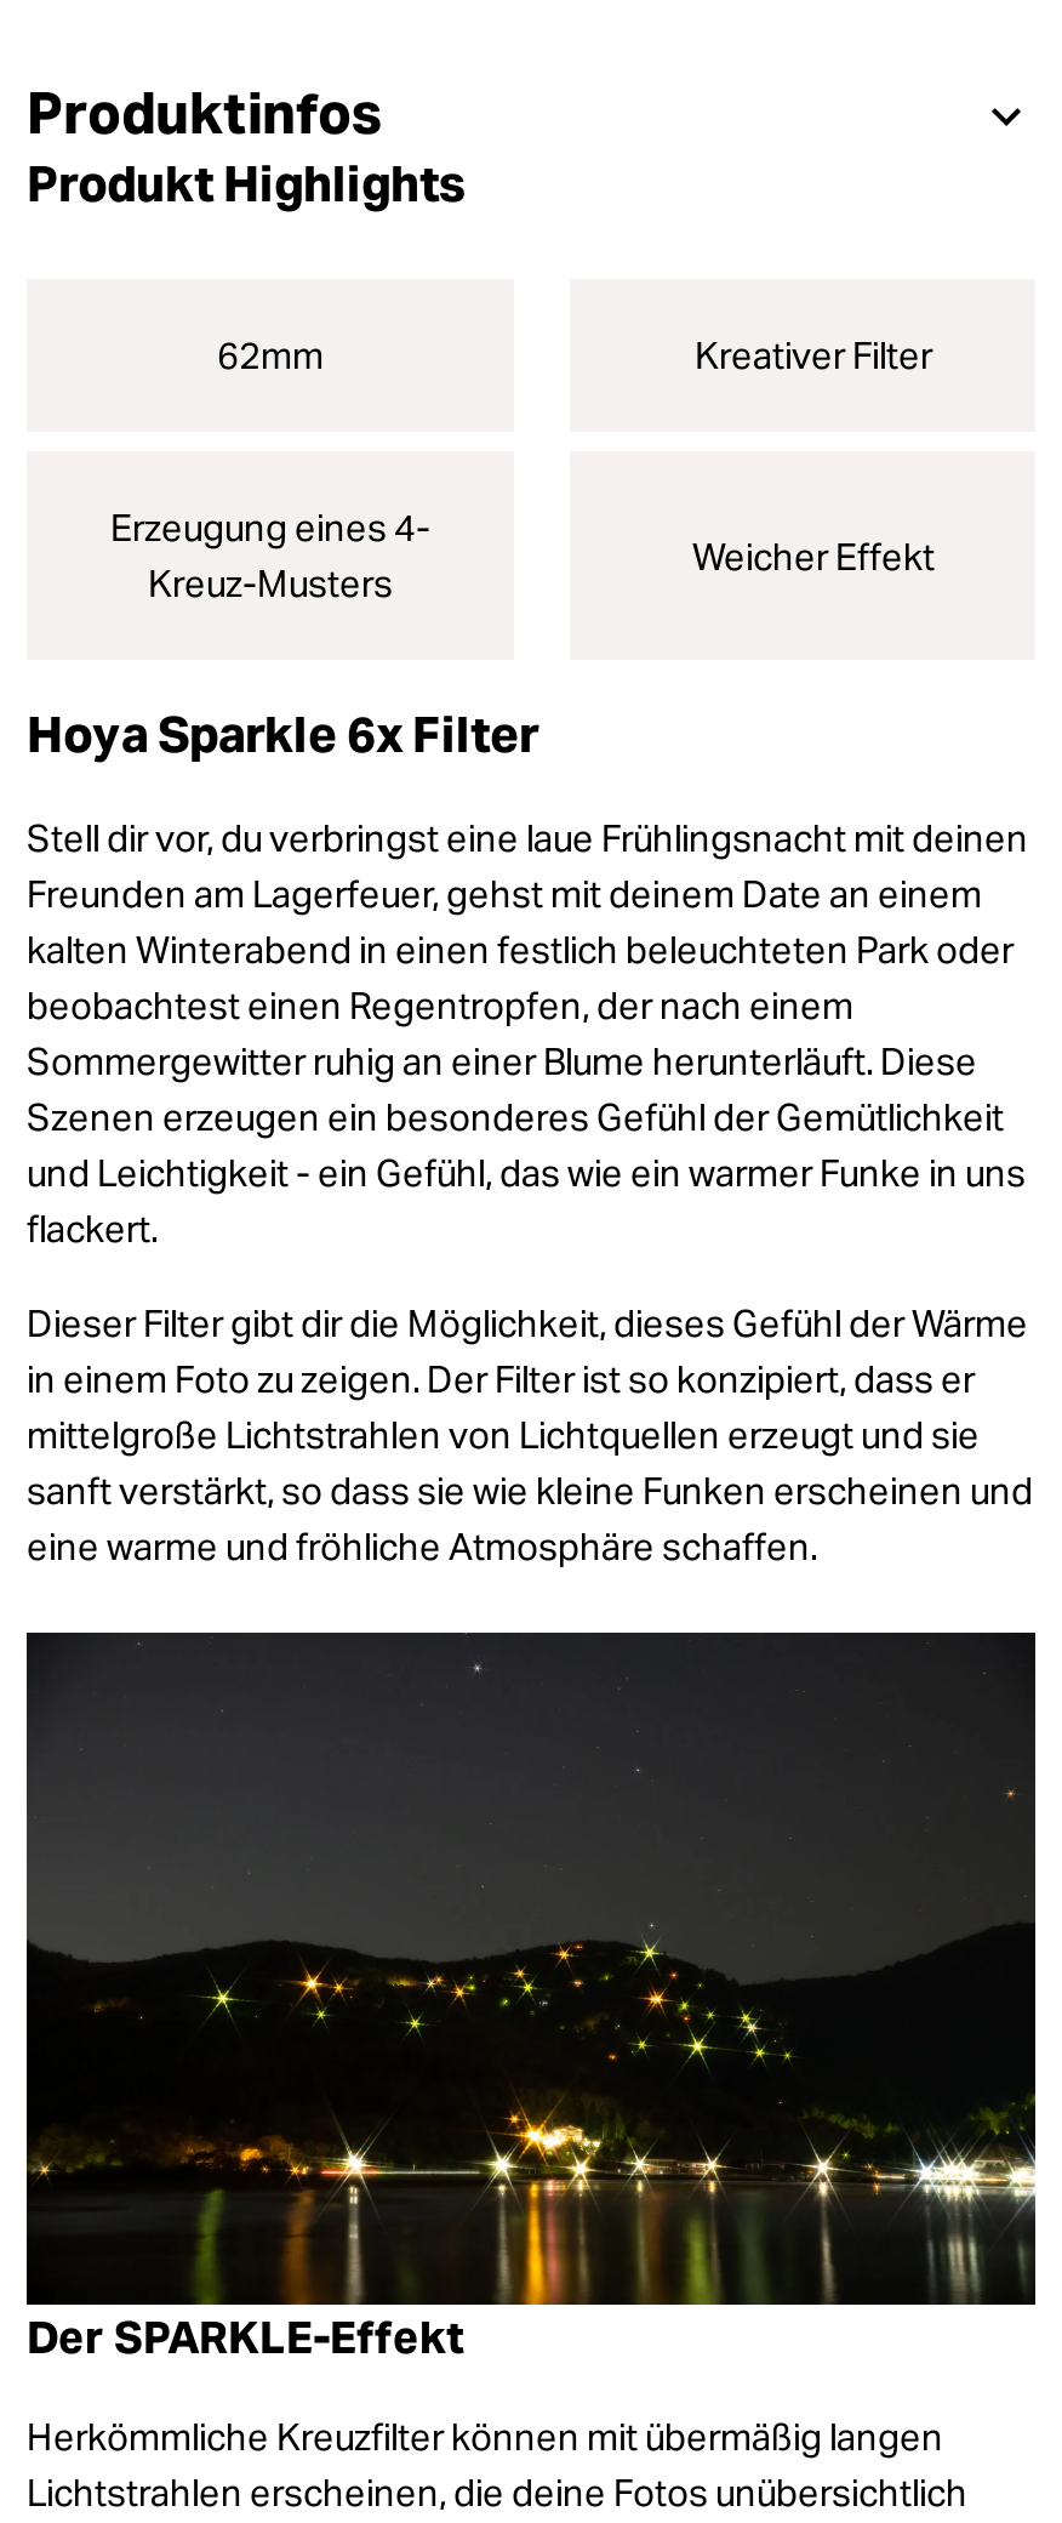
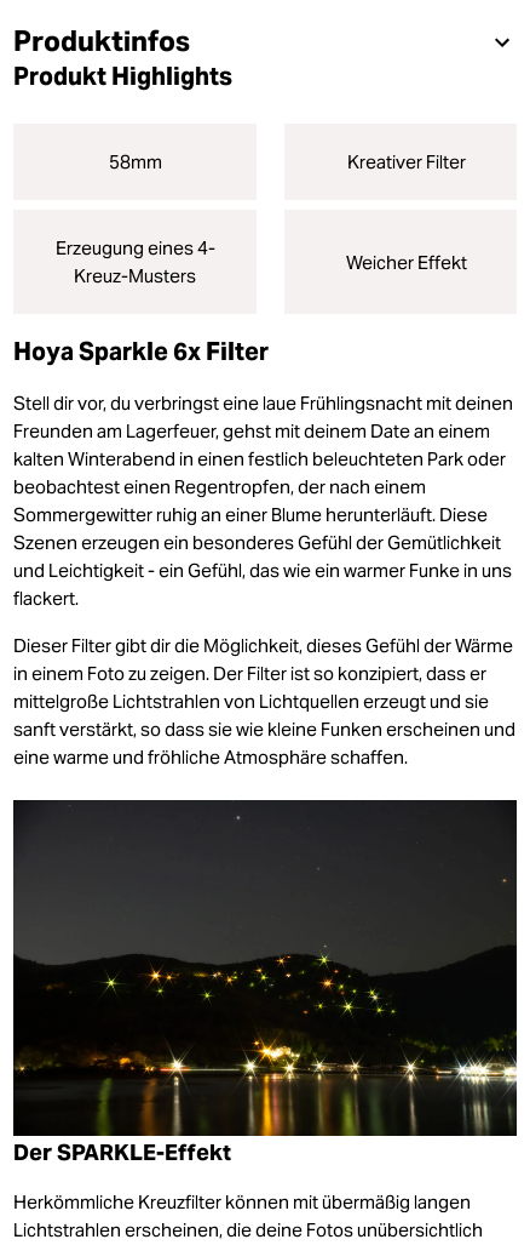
- 62mm
+ 58mm
